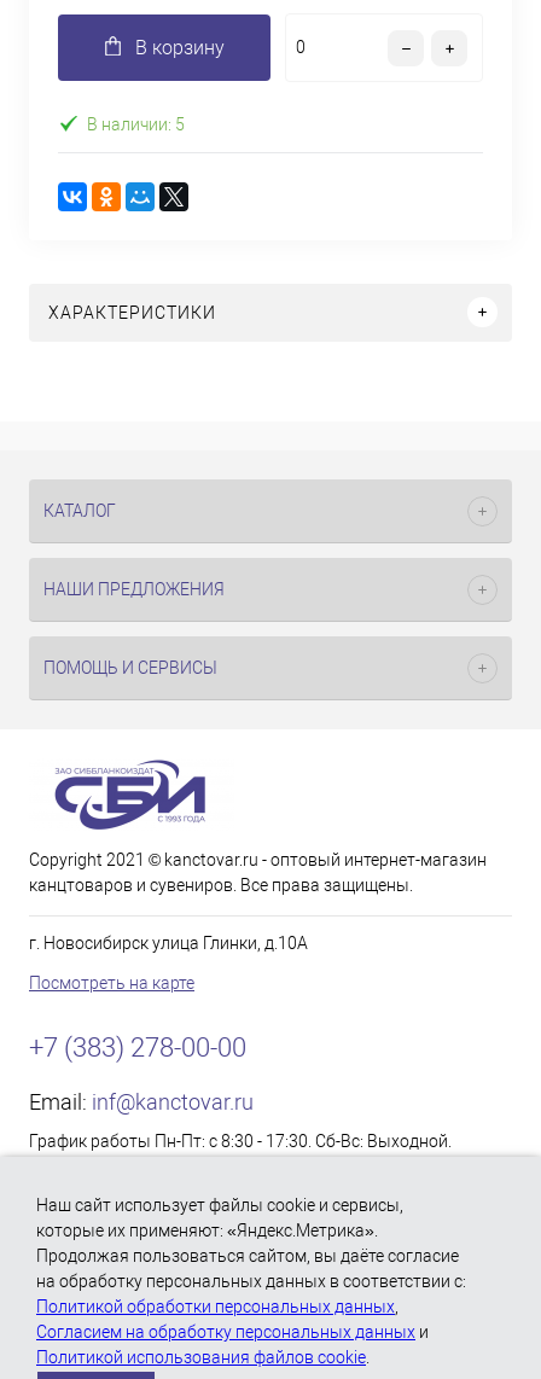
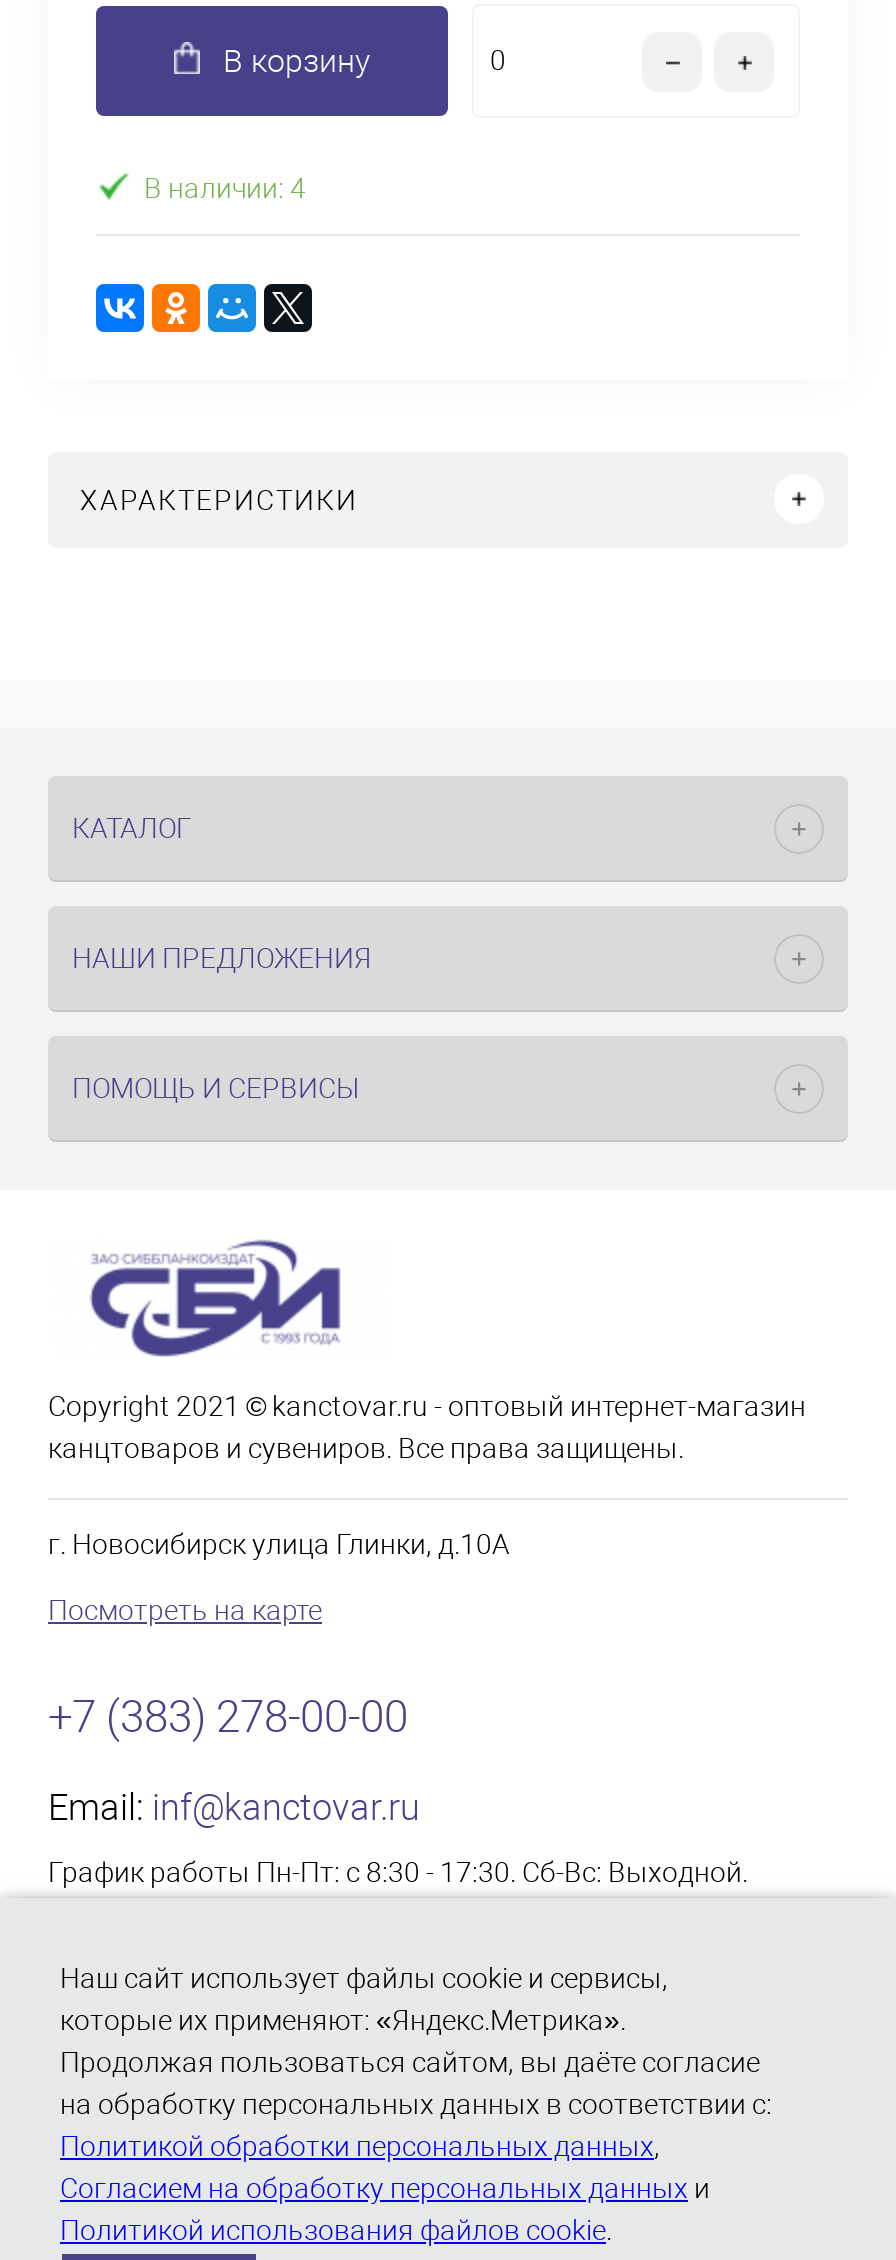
- В наличии: 5
+ В наличии: 4
